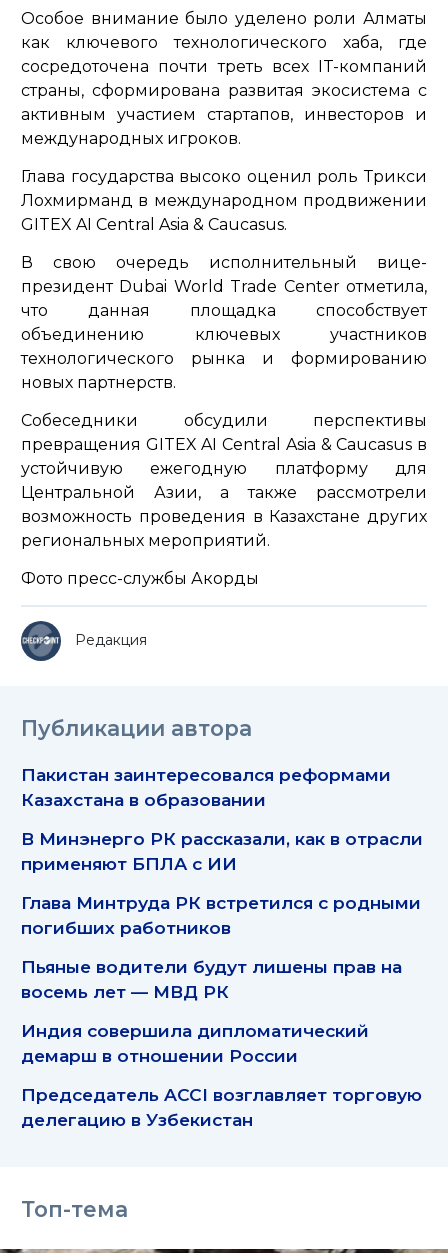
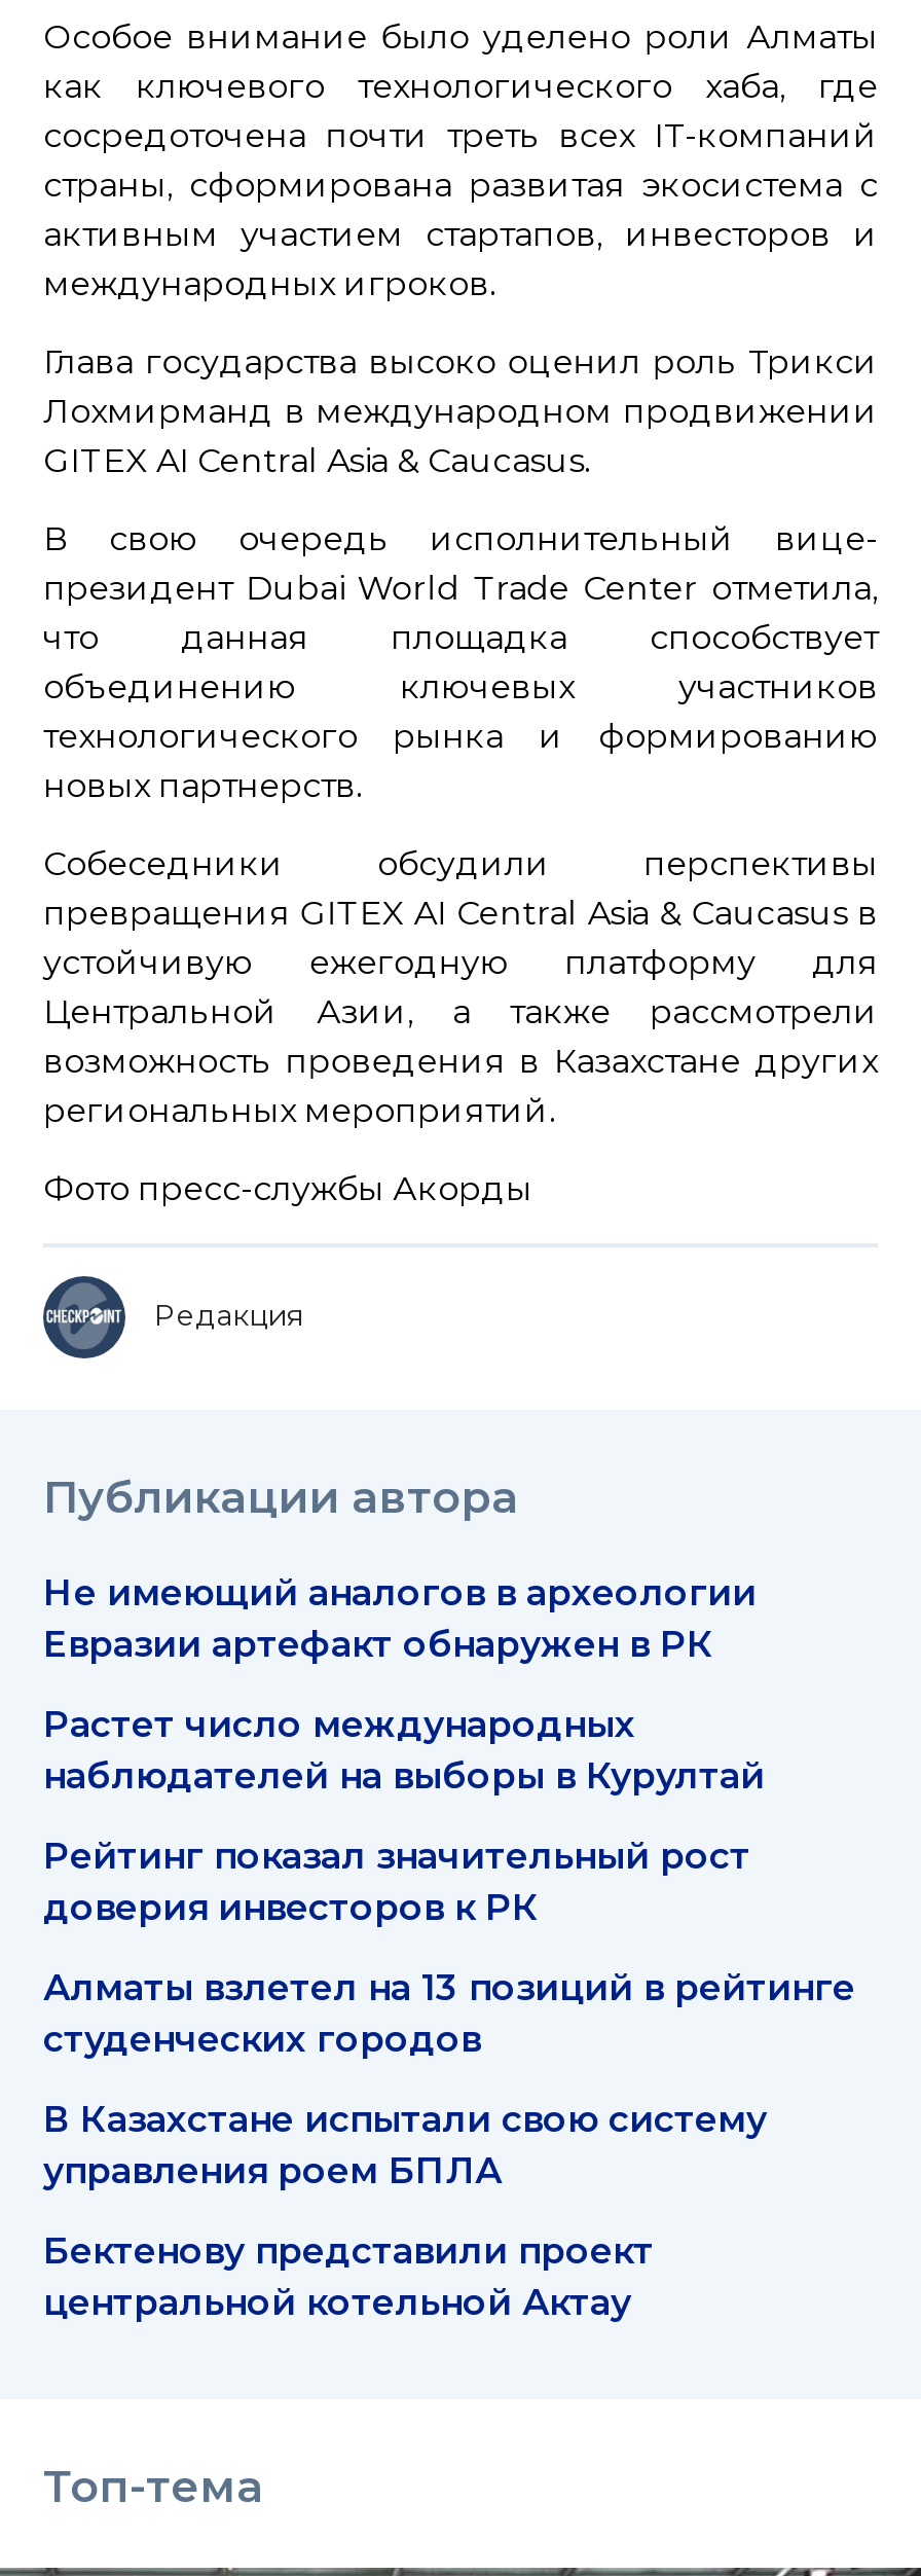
- Пакистан заинтересовался реформами
- Казахстана в образовании
+ Не имеющий аналогов в археологии
+ Евразии артефакт обнаружен в РК

- В Минэнерго РК рассказали, как в отрасли
- применяют БПЛА с ИИ
+ Растет число международных
+ наблюдателей на выборы в Курултай

- Глава Минтруда РК встретился с родными
- погибших работников
+ Рейтинг показал значительный рост
+ доверия инвесторов к РК

- Пьяные водители будут лишены прав на
- восемь лет — МВД РК
+ Алматы взлетел на 13 позиций в рейтинге
+ студенческих городов

- Индия совершила дипломатический
- демарш в отношении России
+ В Казахстане испытали свою систему
+ управления роем БПЛА

- Председатель ACCI возглавляет торговую
- делегацию в Узбекистан
+ Бектенову представили проект
+ центральной котельной Актау
